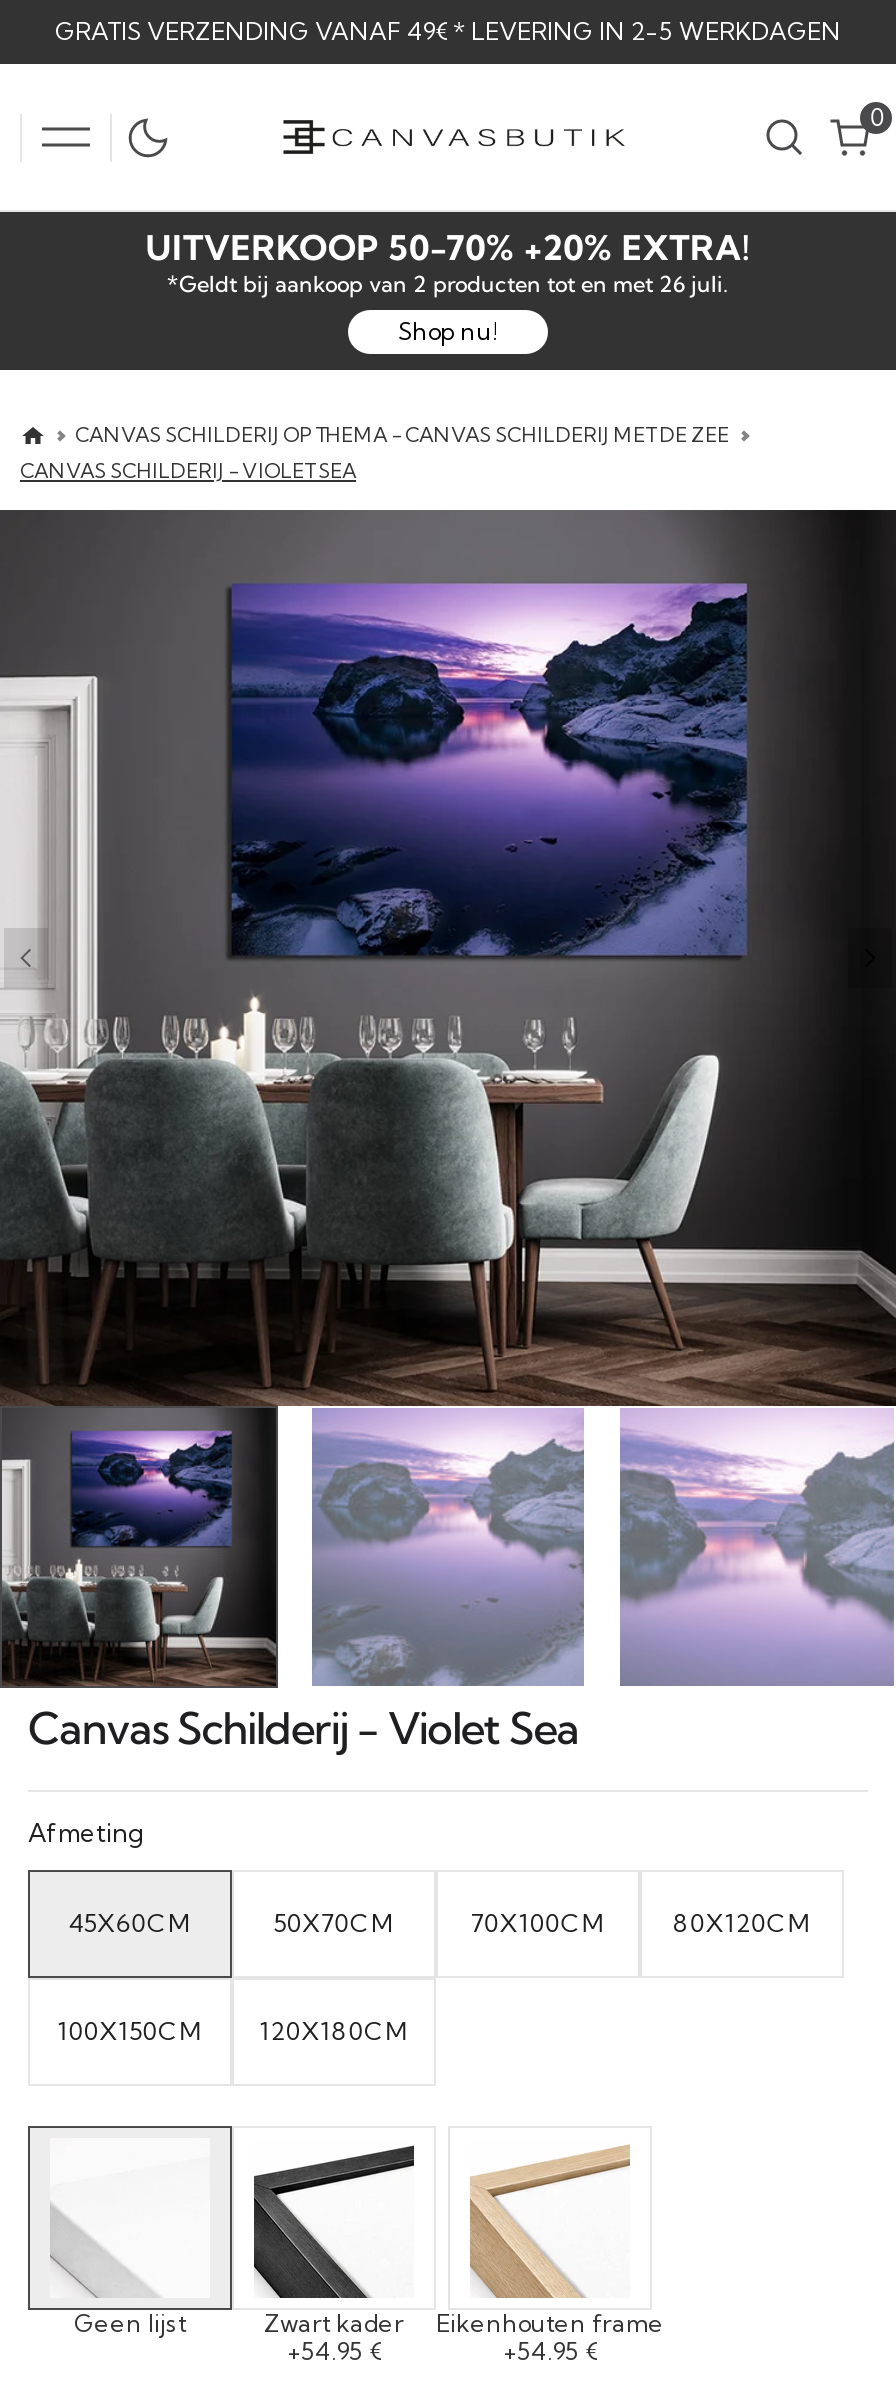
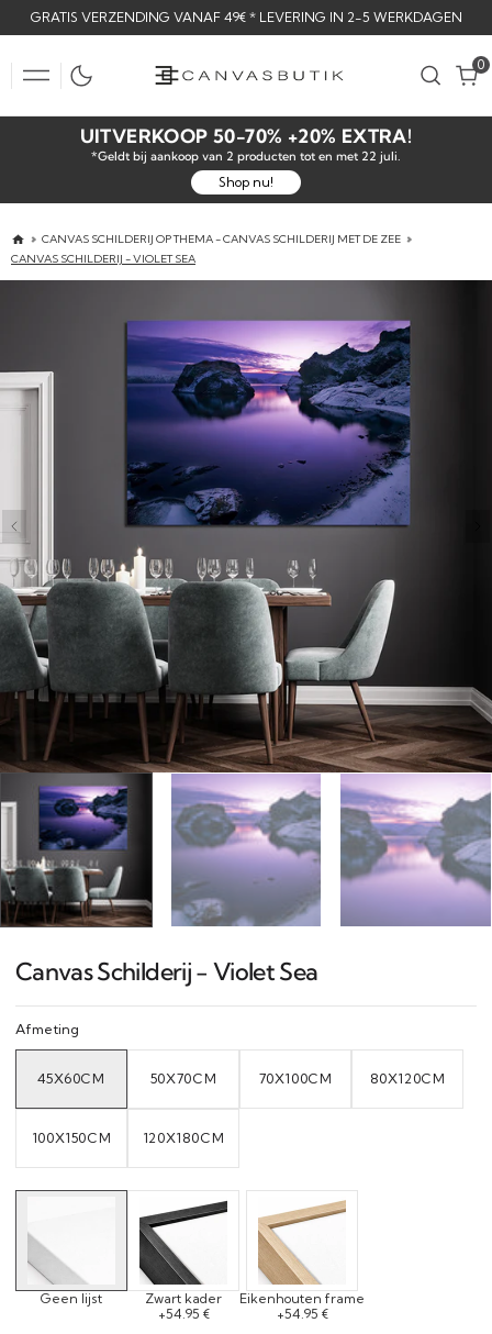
- *Geldt bij aankoop van 2 producten tot en met 26 juli.
+ *Geldt bij aankoop van 2 producten tot en met 22 juli.
